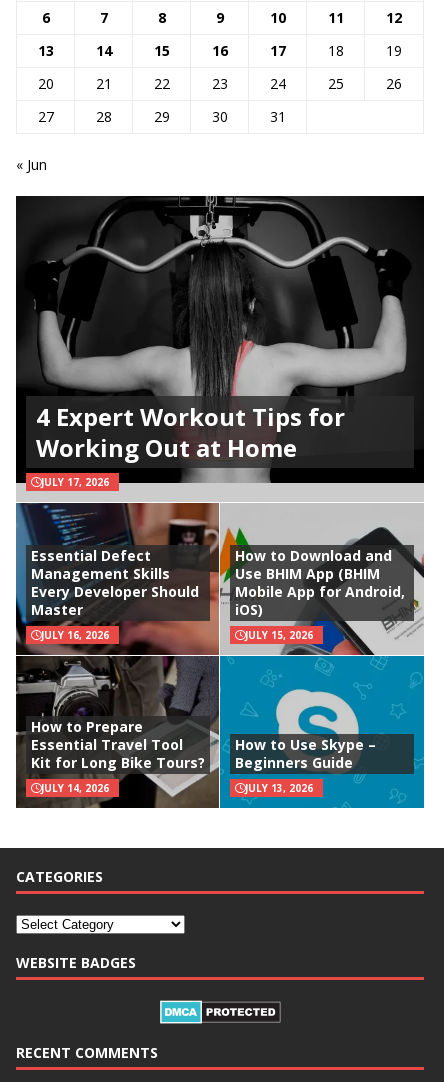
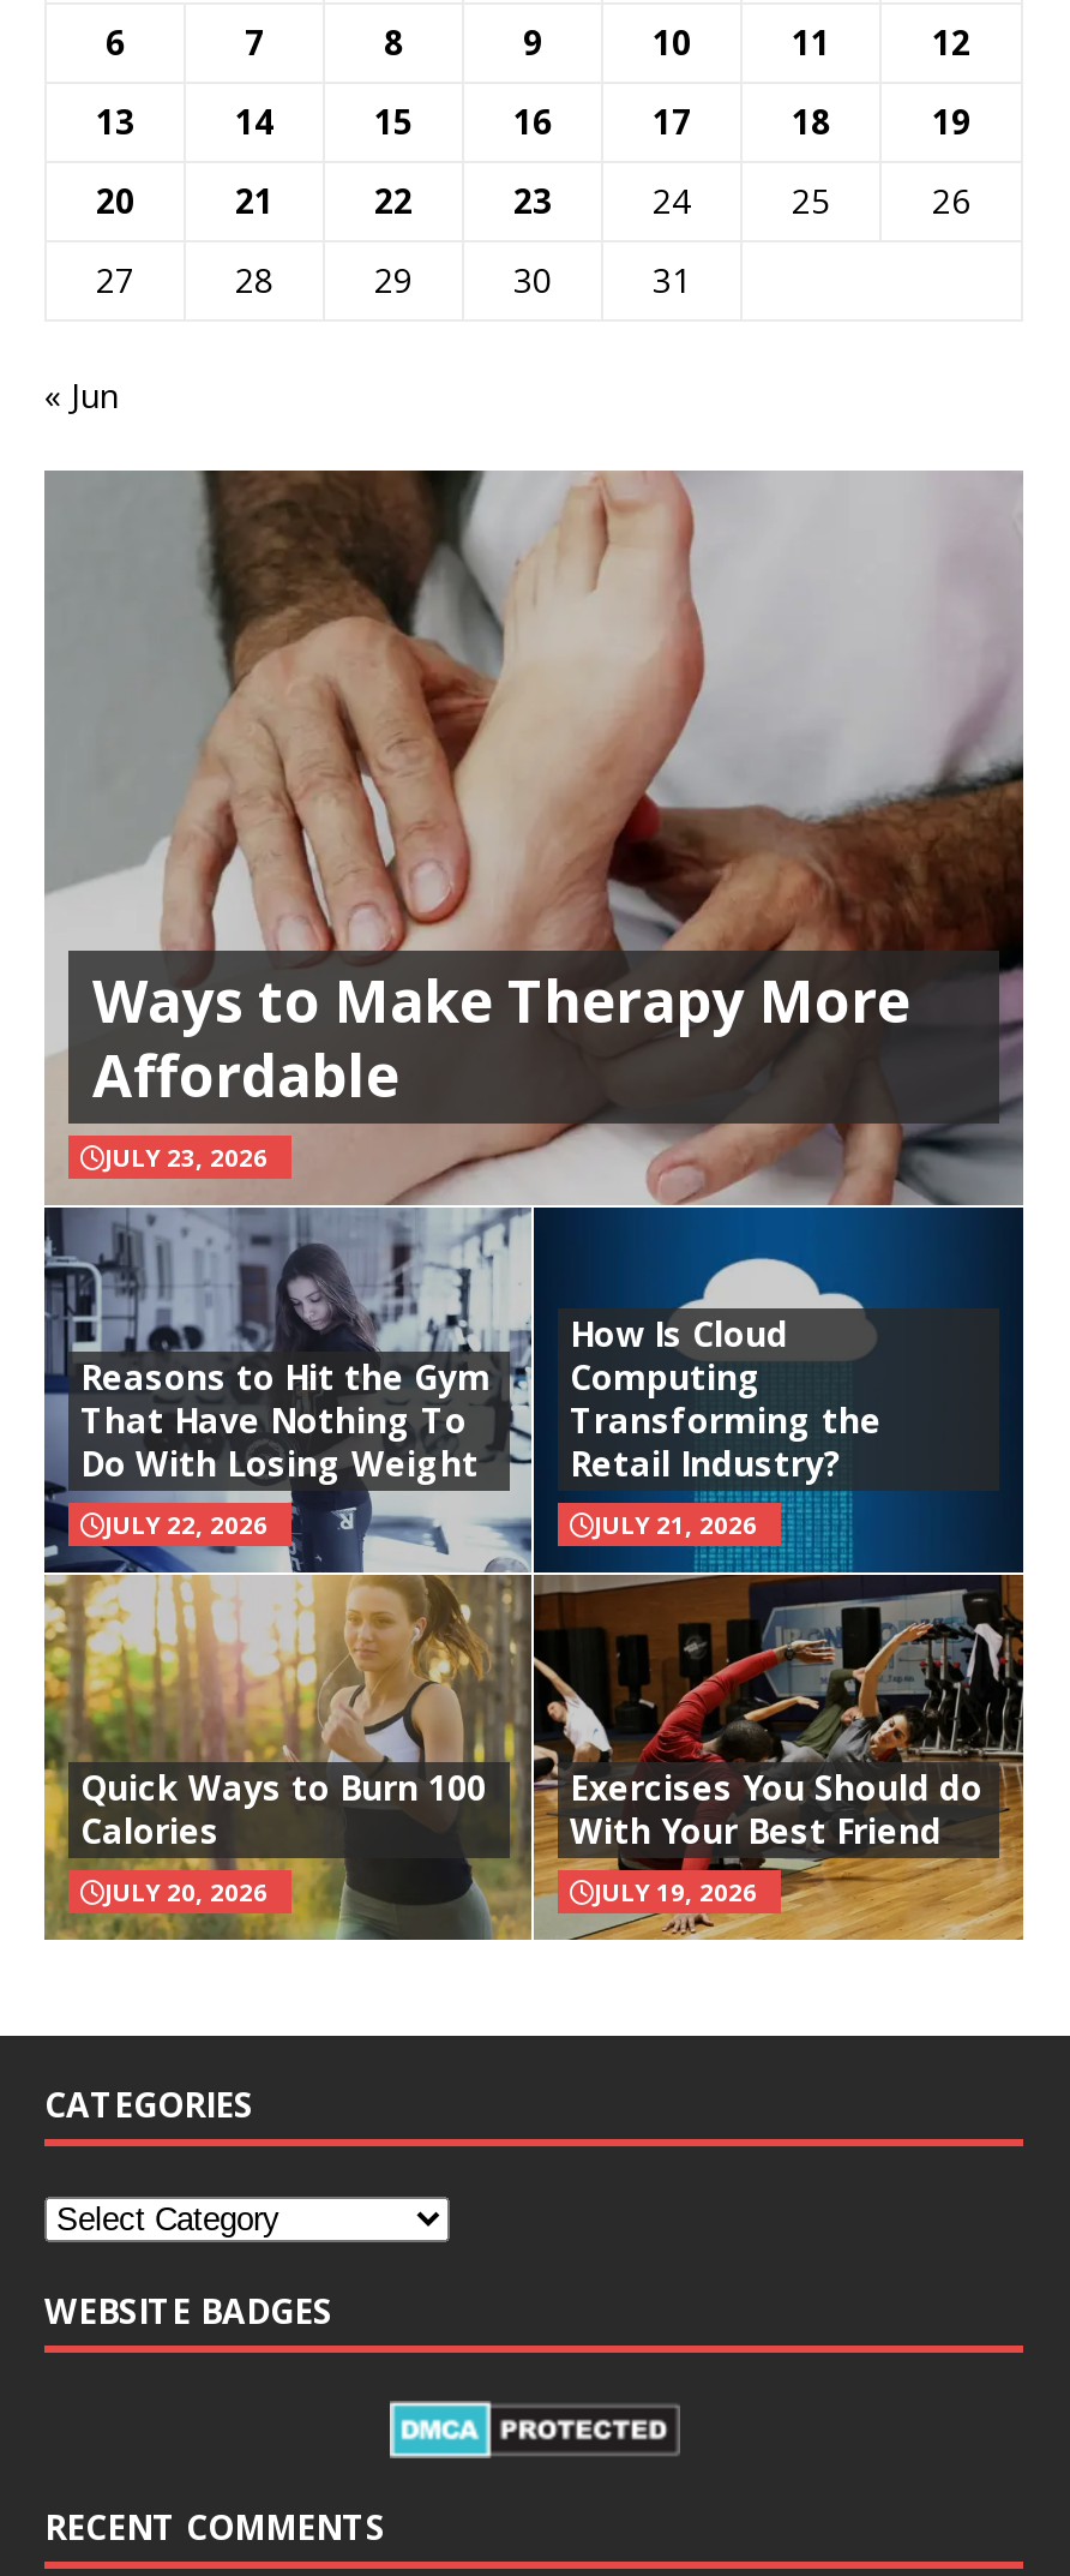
- [image]
- 4 Expert Workout Tips for
- Working Out at Home
- JULY 17, 2026
+ [image]
+ Ways to Make Therapy More
+ Affordable
+ JULY 23, 2026

- Essential Defect
- Management Skills
- Every Developer Should
- Master
+ Reasons to Hit the Gym
+ That Have Nothing To
+ Do With Losing Weight

- How to Download and
- Use BHIM App (BHIM
- Mobile App for Android,
- iOS)
+ How Is Cloud
+ Computing
+ Transforming the
+ Retail Industry?

- JULY 16, 2026
+ JULY 22, 2026

- JULY 15, 2026
+ JULY 21, 2026

- How to Prepare
- Essential Travel Tool
- Kit for Long Bike Tours?
+ Quick Ways to Burn 100
+ Calories

- How to Use Skype –
- Beginners Guide
+ Exercises You Should do
+ With Your Best Friend

- JULY 14, 2026
+ JULY 20, 2026

- JULY 13, 2026
+ JULY 19, 2026
